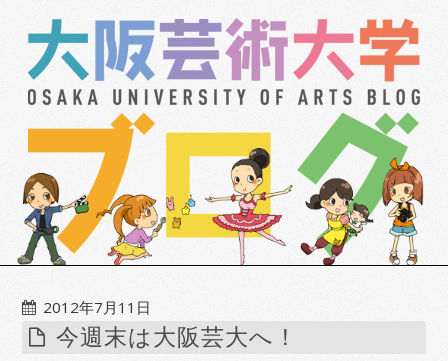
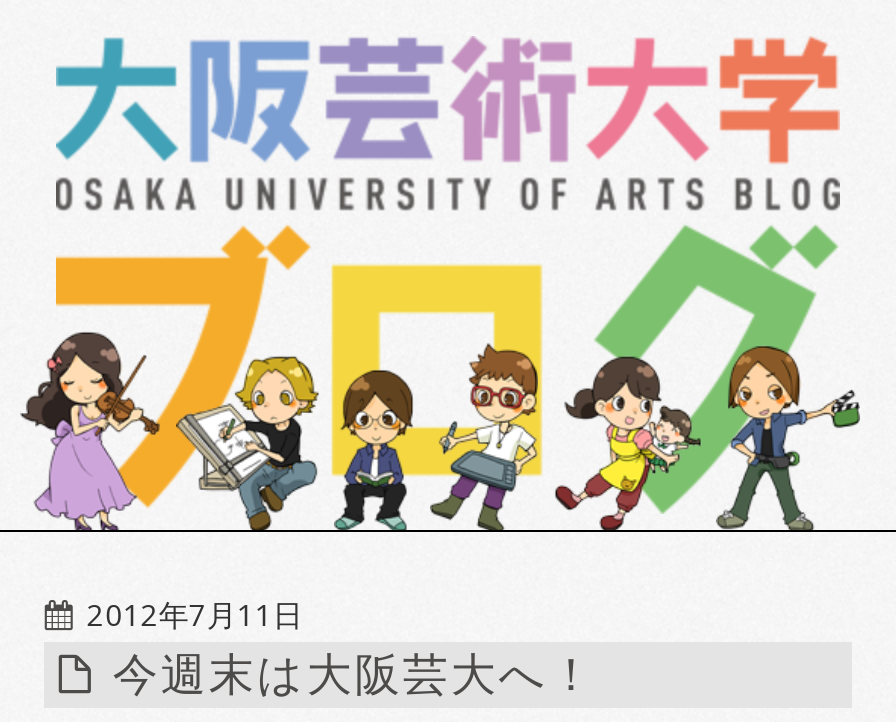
- [image]
+ [image]
